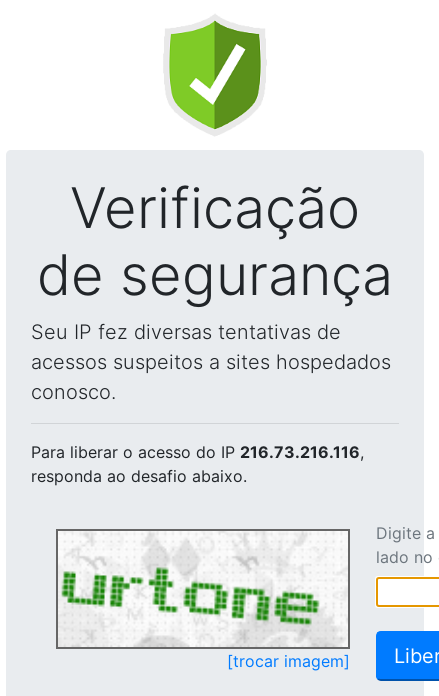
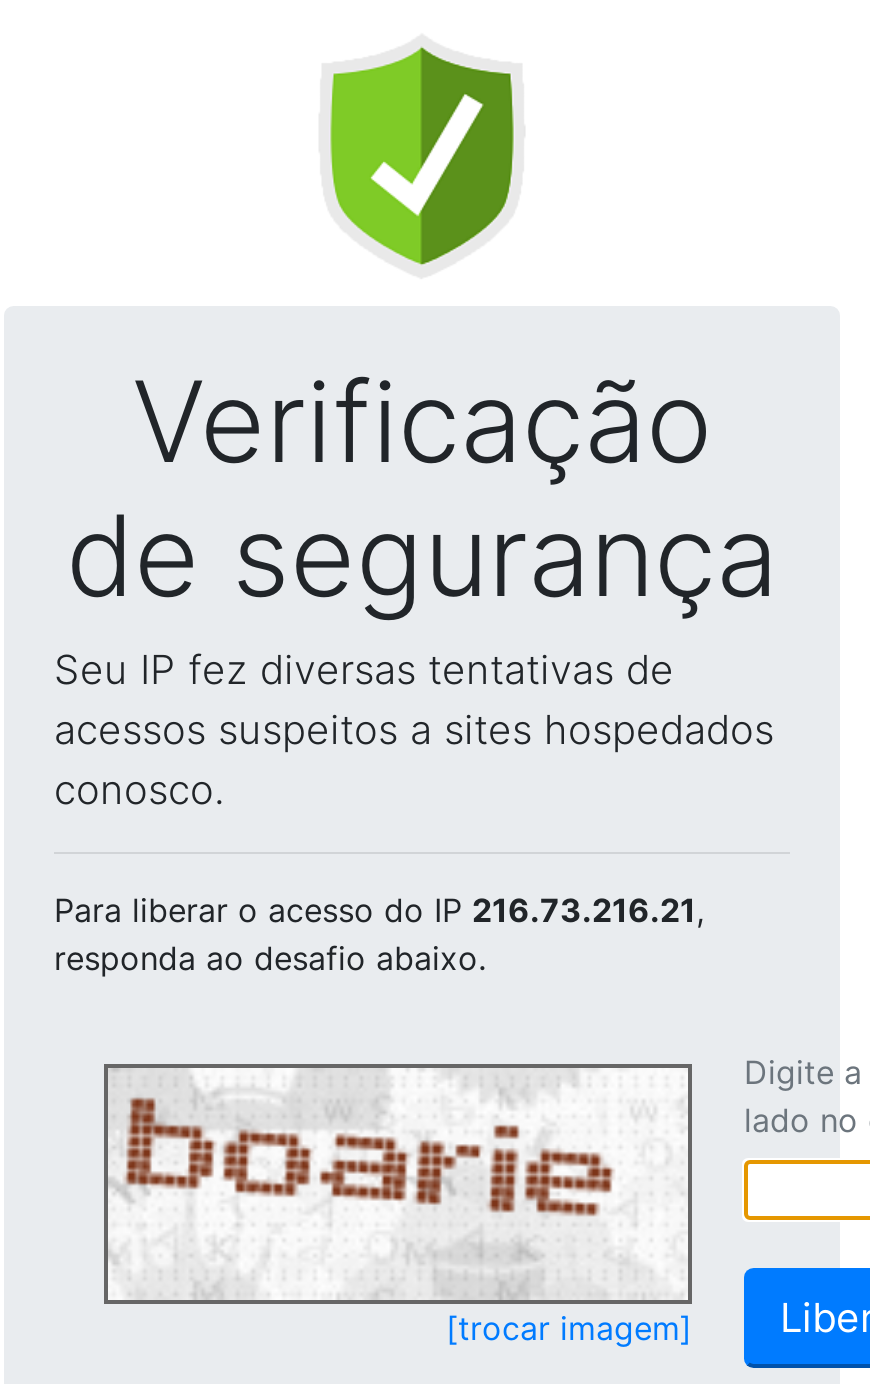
- Para liberar o acesso do IP 216.73.216.116,
+ Para liberar o acesso do IP 216.73.216.21,

- [image]
+ [image]
